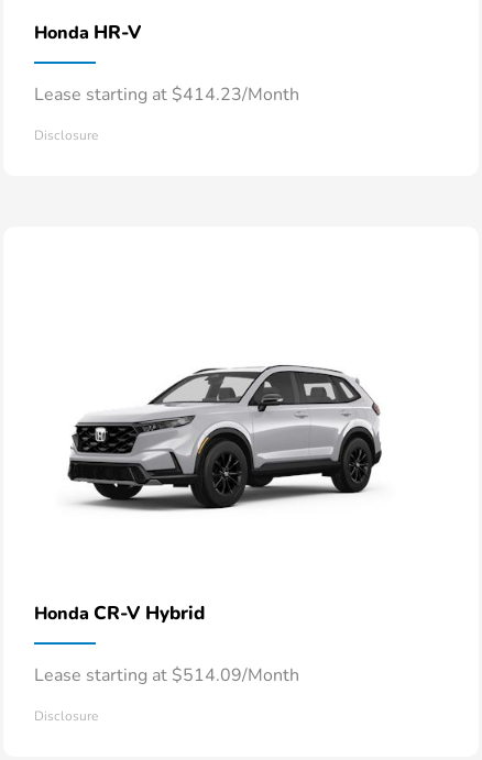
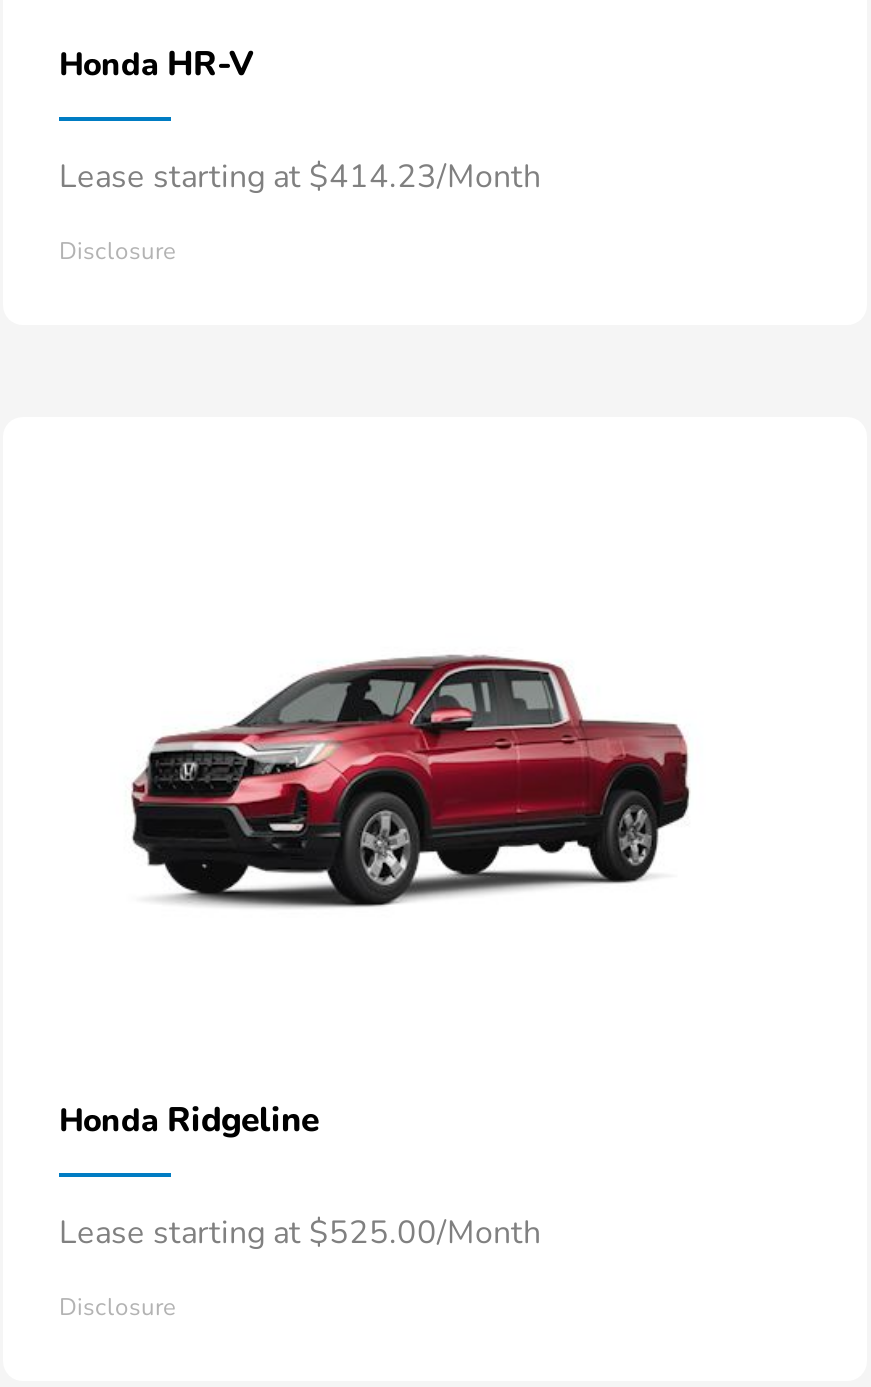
- [image]
+ [image]

- Honda CR-V Hybrid
+ Honda Ridgeline

- Lease starting at $514.09/Month
+ Lease starting at $525.00/Month
